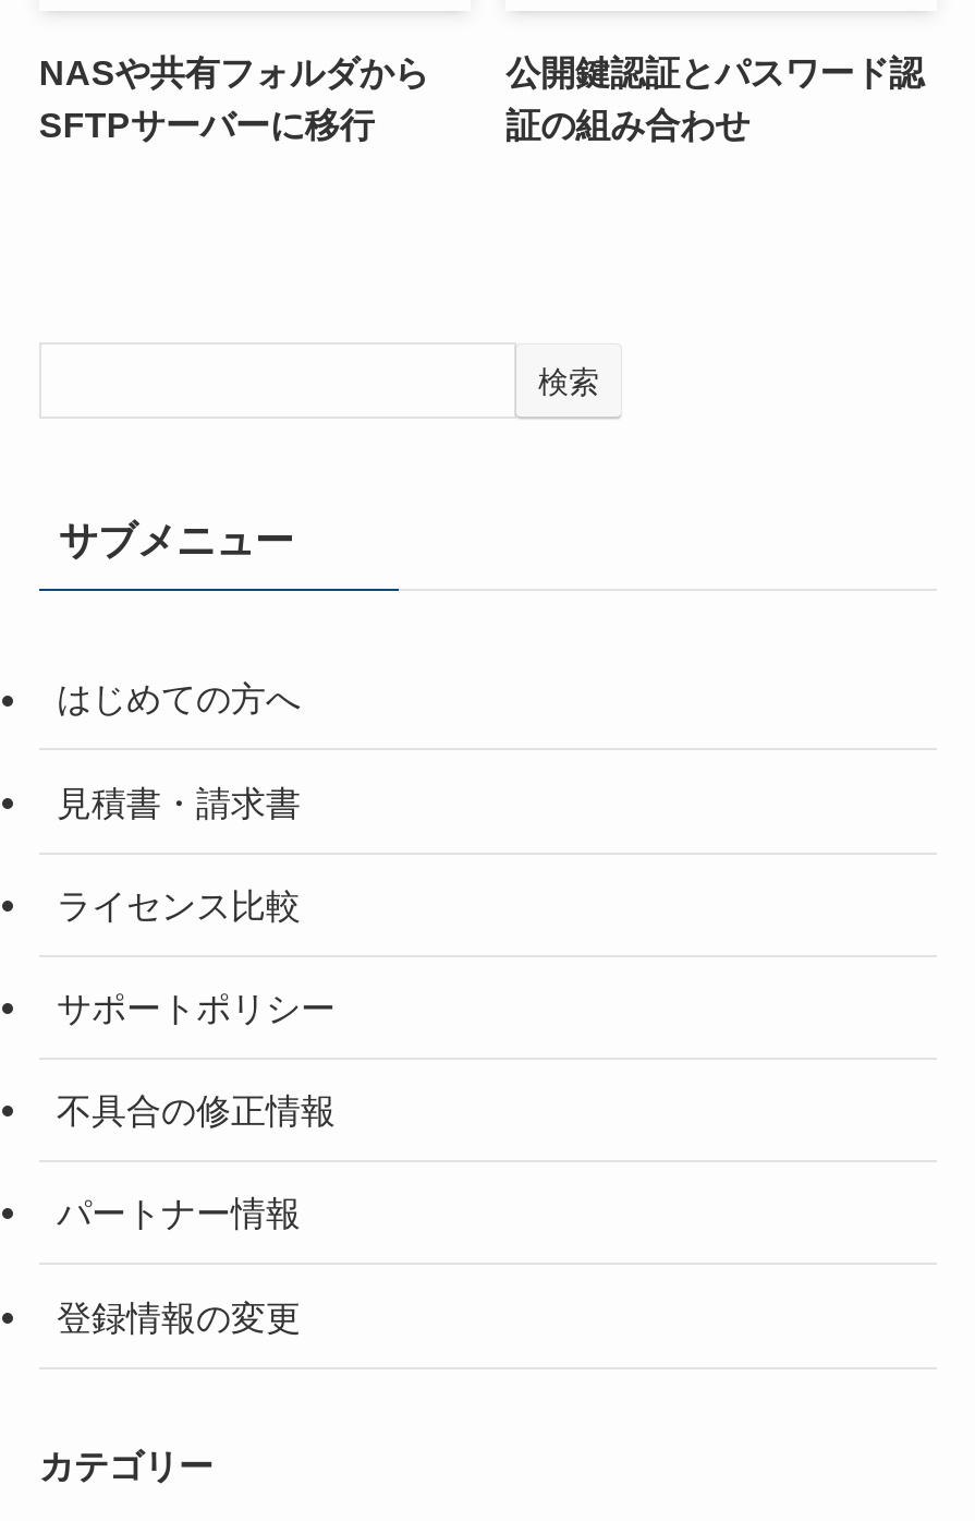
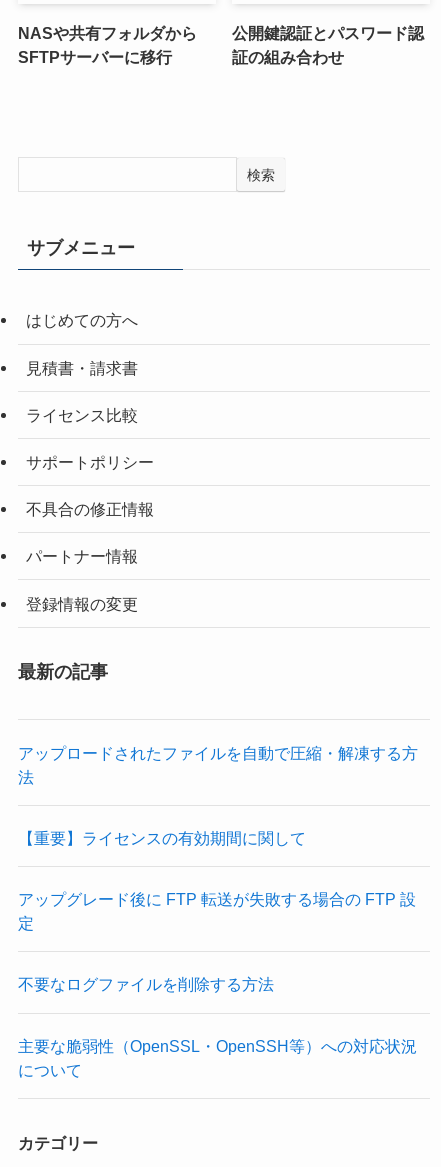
+ 最新の記事

+ アップロードされたファイルを自動で圧縮・解凍する方
+ 法
+ 【重要】ライセンスの有効期間に関して
+ アップグレード後に FTP 転送が失敗する場合の FTP 設
+ 定
+ 不要なログファイルを削除する方法
+ 主要な脆弱性（OpenSSL・OpenSSH等）への対応状況
+ について
